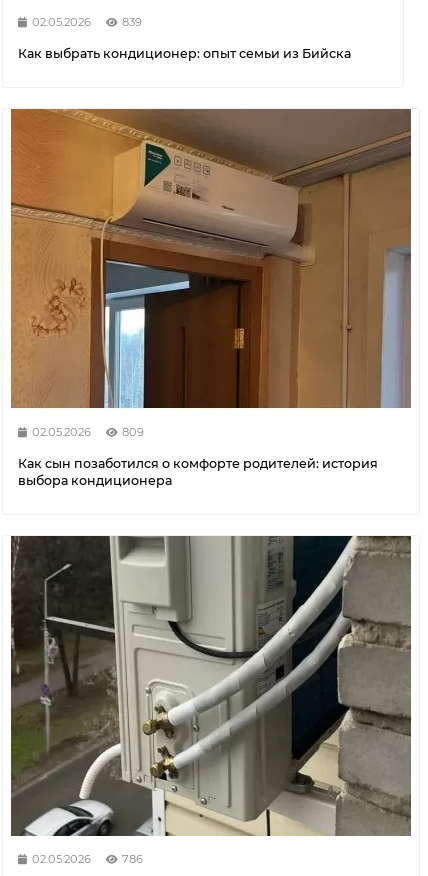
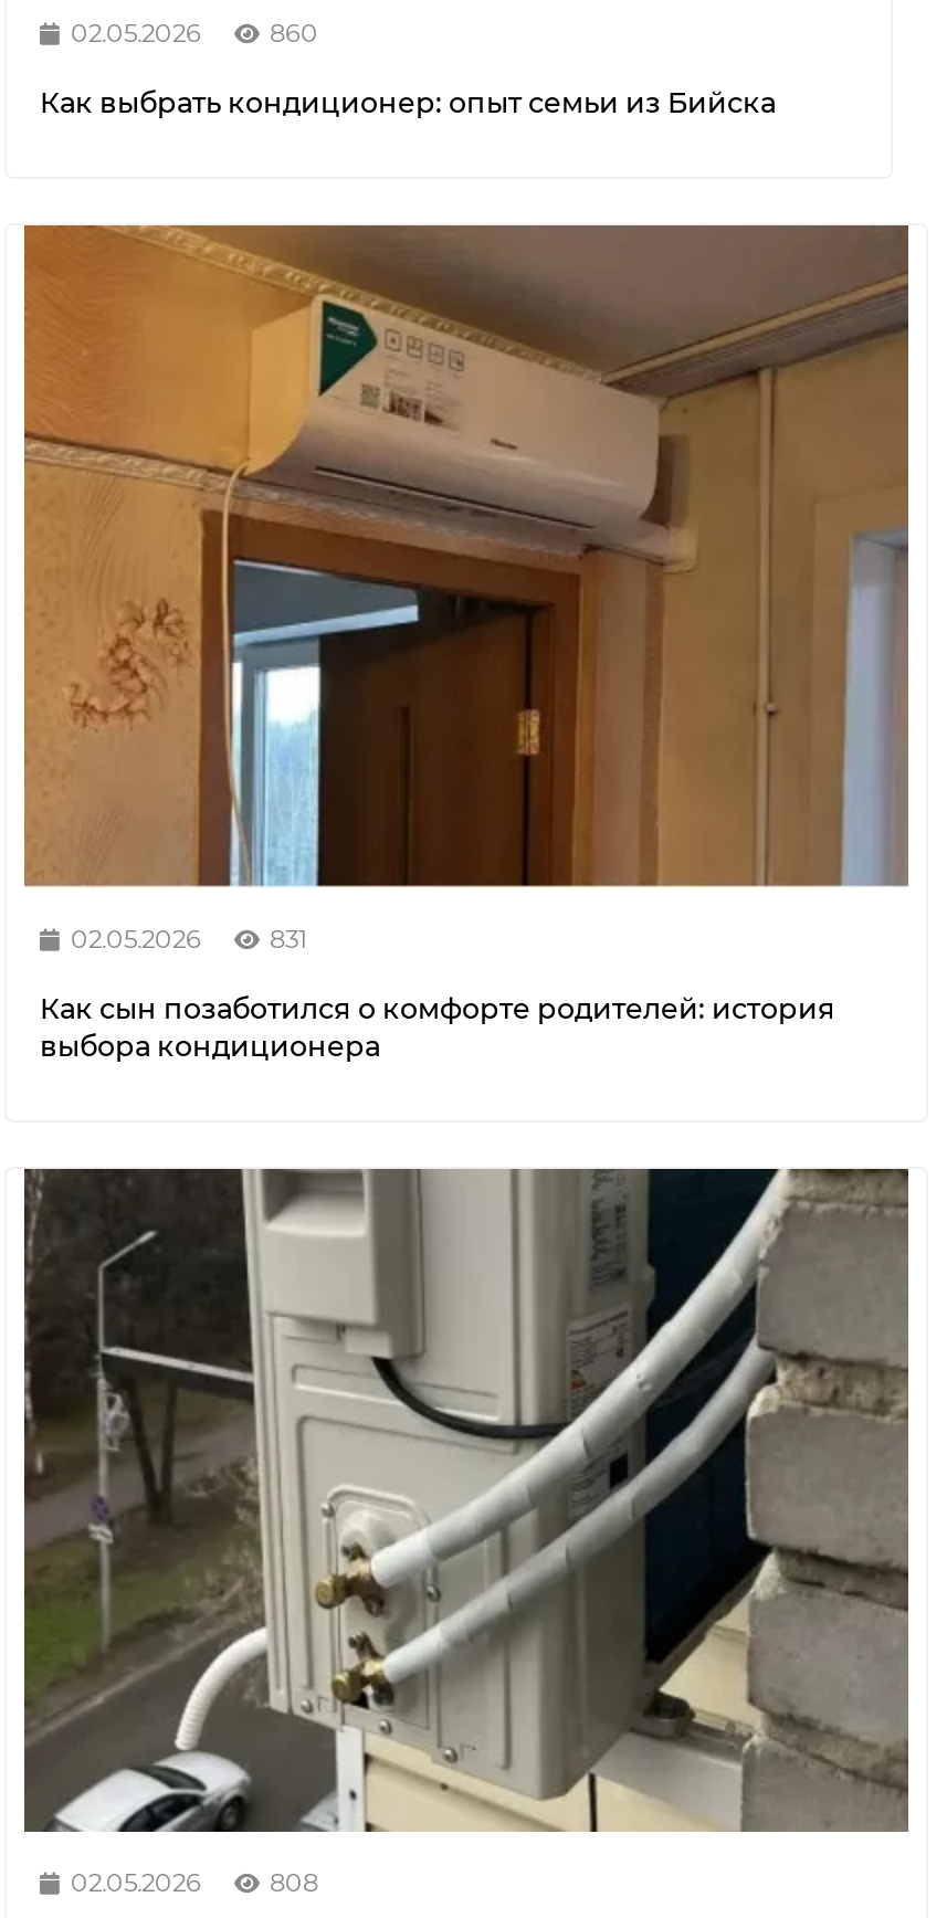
- 839
+ 860

- 809
+ 831

- 786
+ 808
